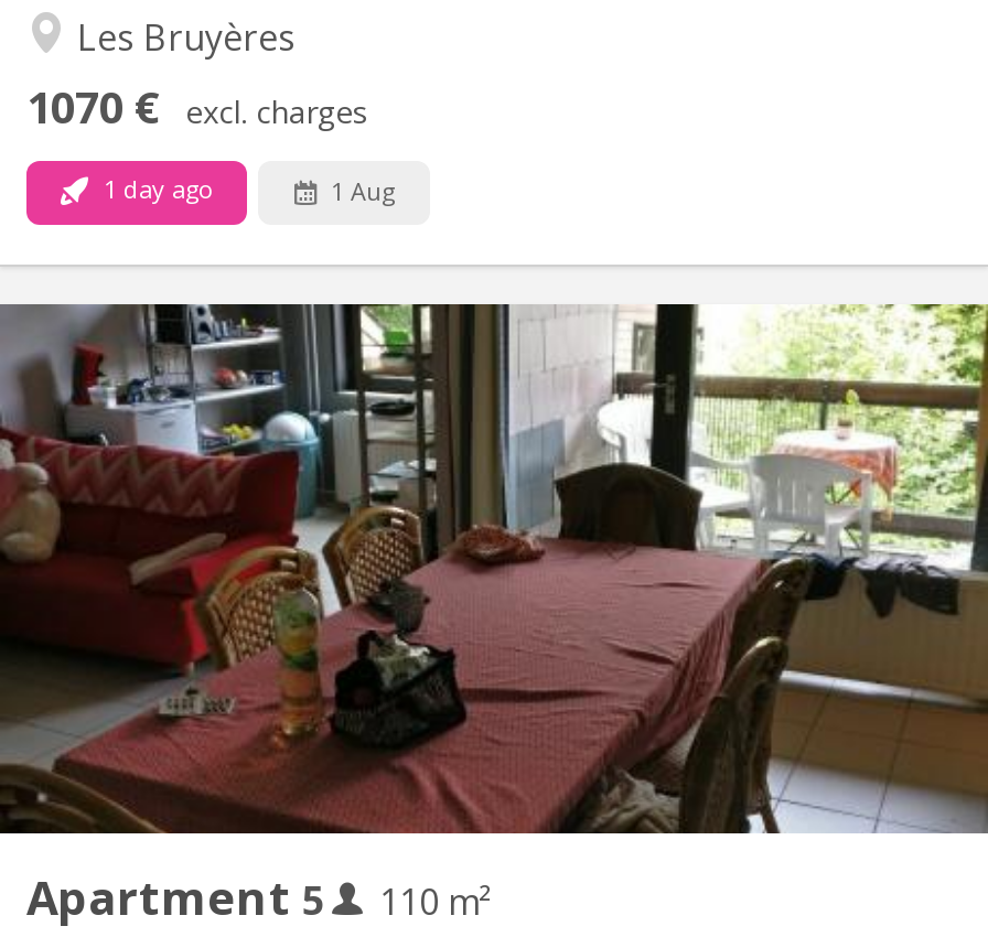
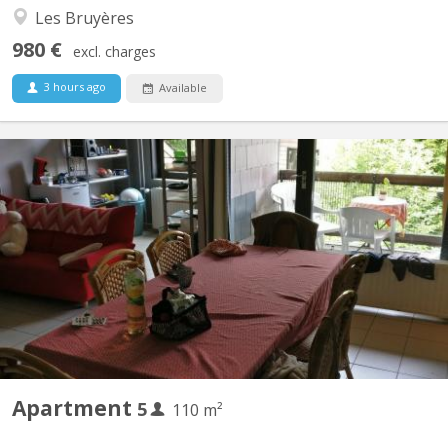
- 1070 € excl. charges
+ 980 € excl. charges

- 1 day ago
- 1 Aug
+ 3 hours ago
+ Available
